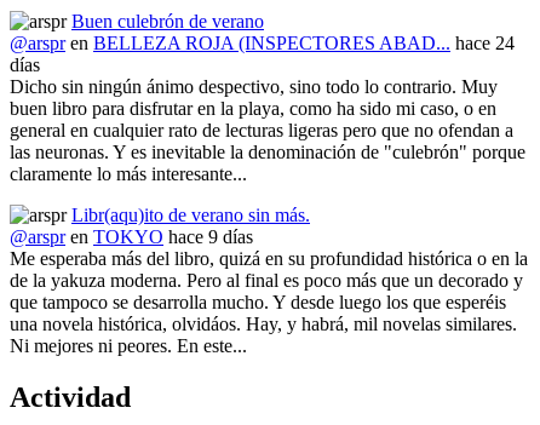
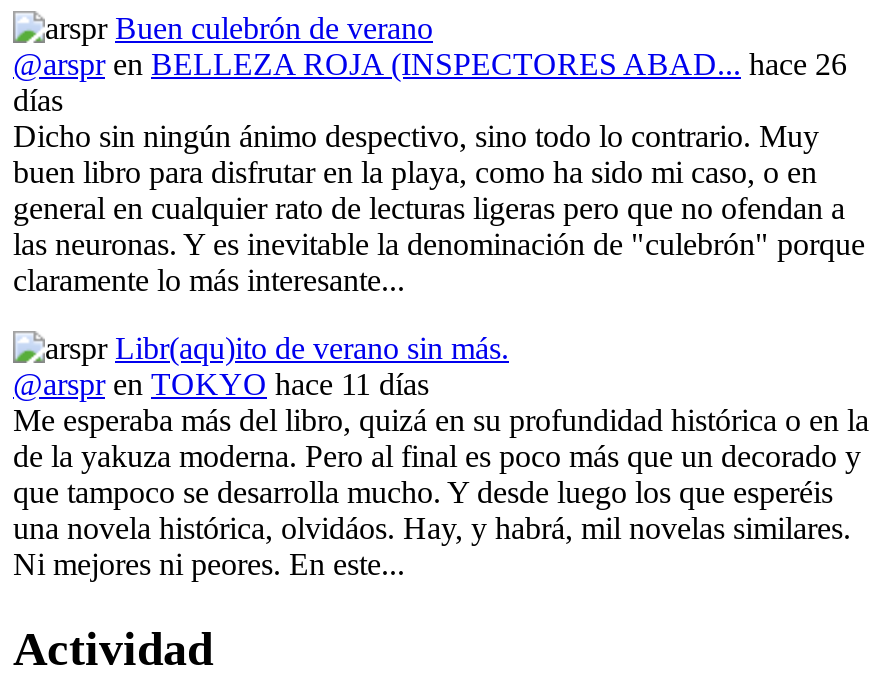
- @arspr en BELLEZA ROJA (INSPECTORES ABAD... hace 24
+ @arspr en BELLEZA ROJA (INSPECTORES ABAD... hace 26

- @arspr en TOKYO hace 9 días
+ @arspr en TOKYO hace 11 días
